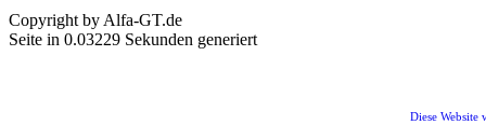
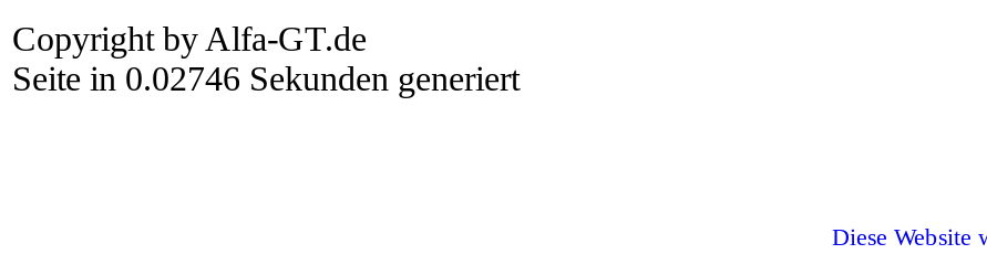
- Seite in 0.03229 Sekunden generiert
+ Seite in 0.02746 Sekunden generiert
